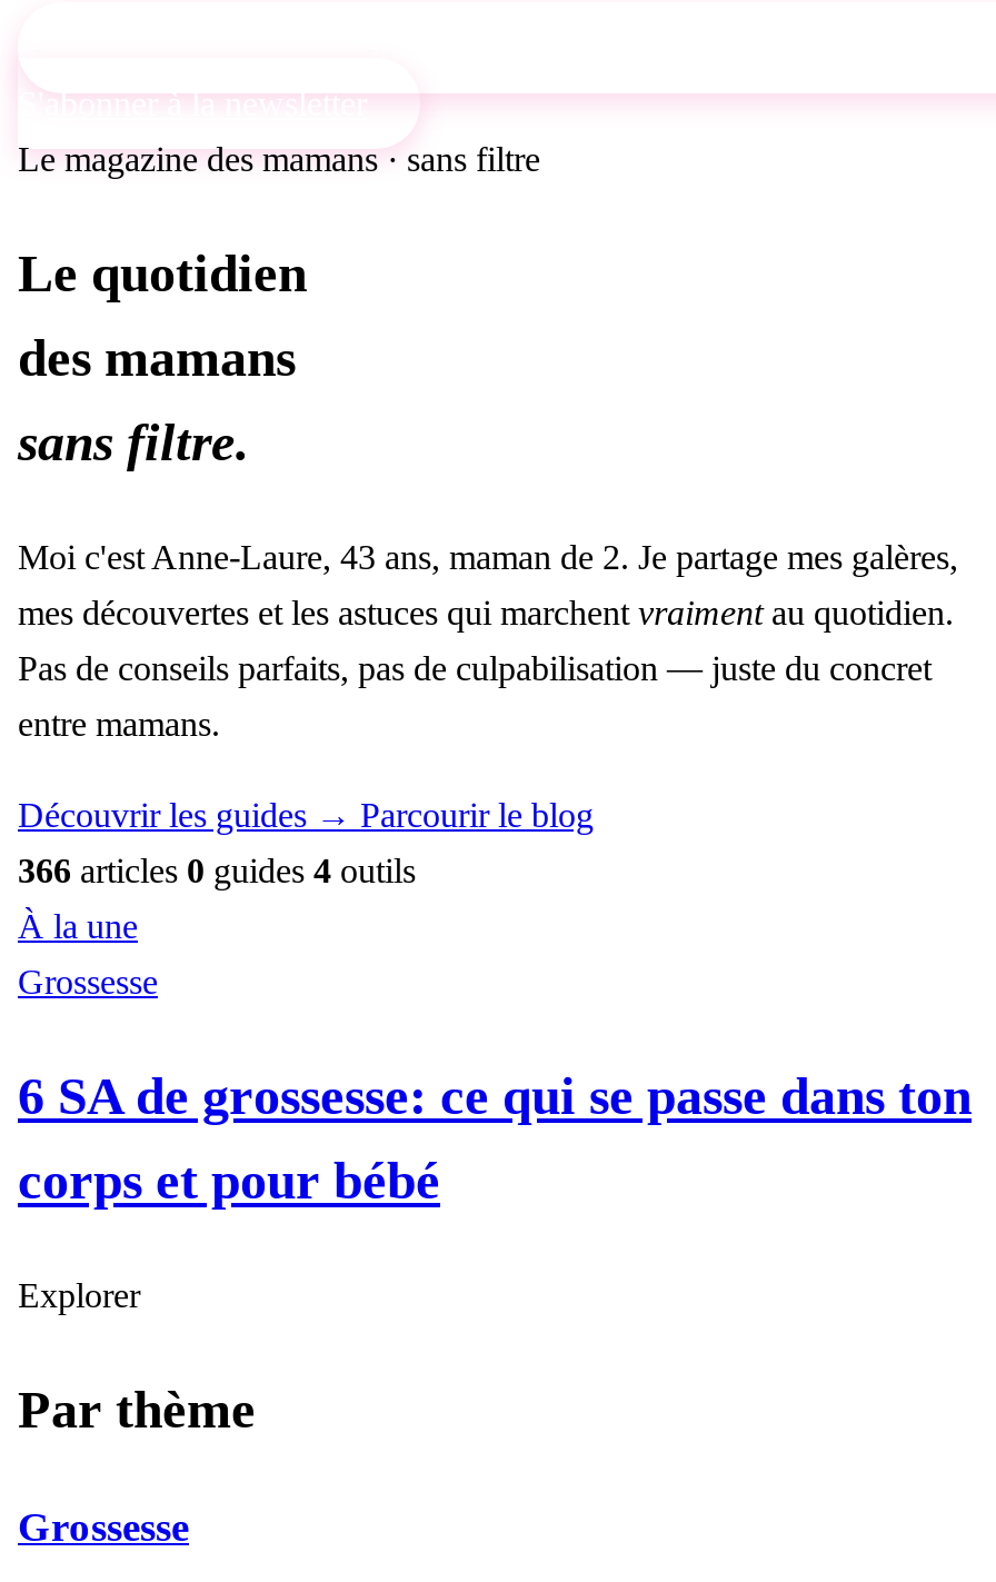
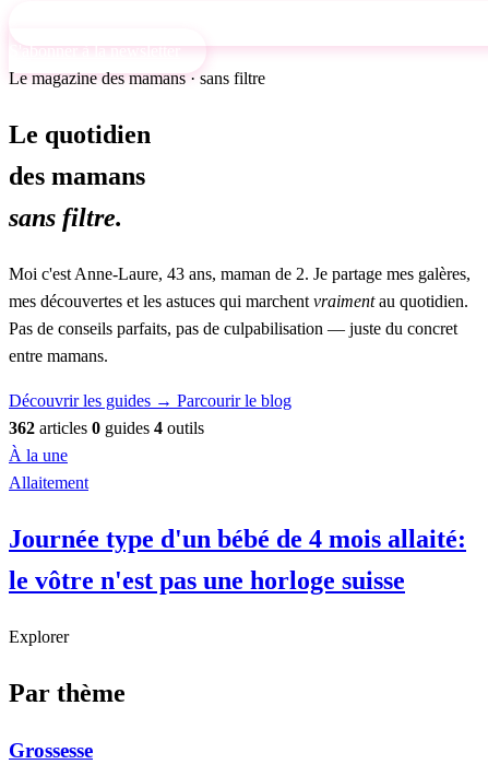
- 366 articles 0 guides 4 outils
+ 362 articles 0 guides 4 outils

- Grossesse
+ Allaitement

- 6 SA de grossesse: ce qui se passe dans ton
+ Journée type d'un bébé de 4 mois allaité:

- corps et pour bébé
+ le vôtre n'est pas une horloge suisse
